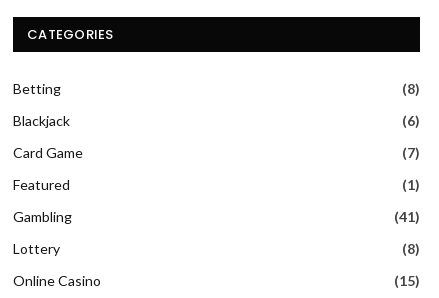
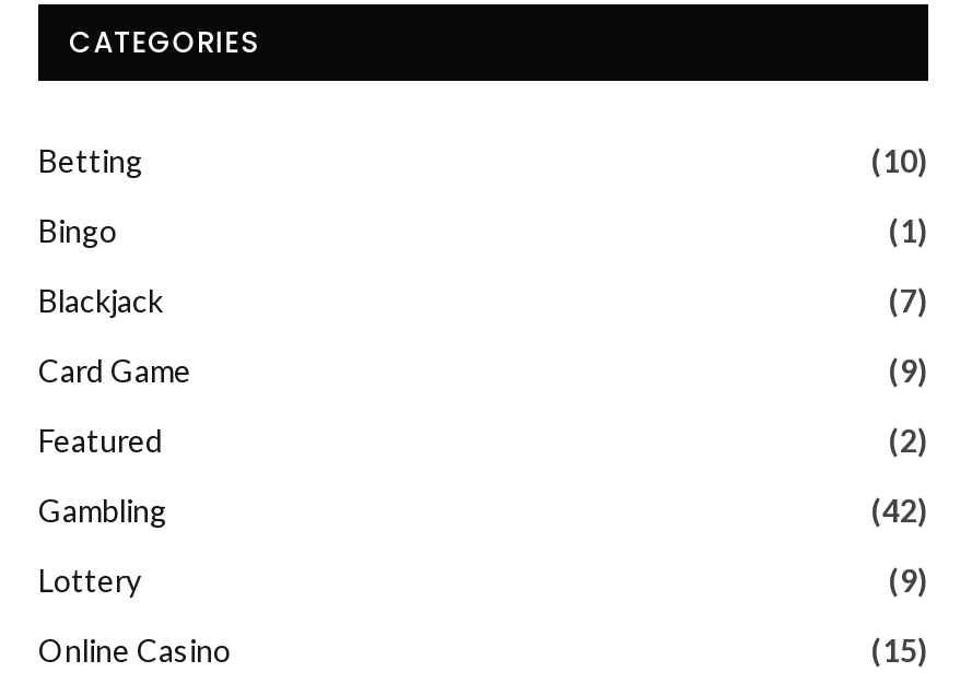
- (8)
+ (10)
+ Bingo
+ (1)

- (6)
+ (7)

- (7)
+ (9)

- (1)
+ (2)

- (41)
+ (42)

- (8)
+ (9)
